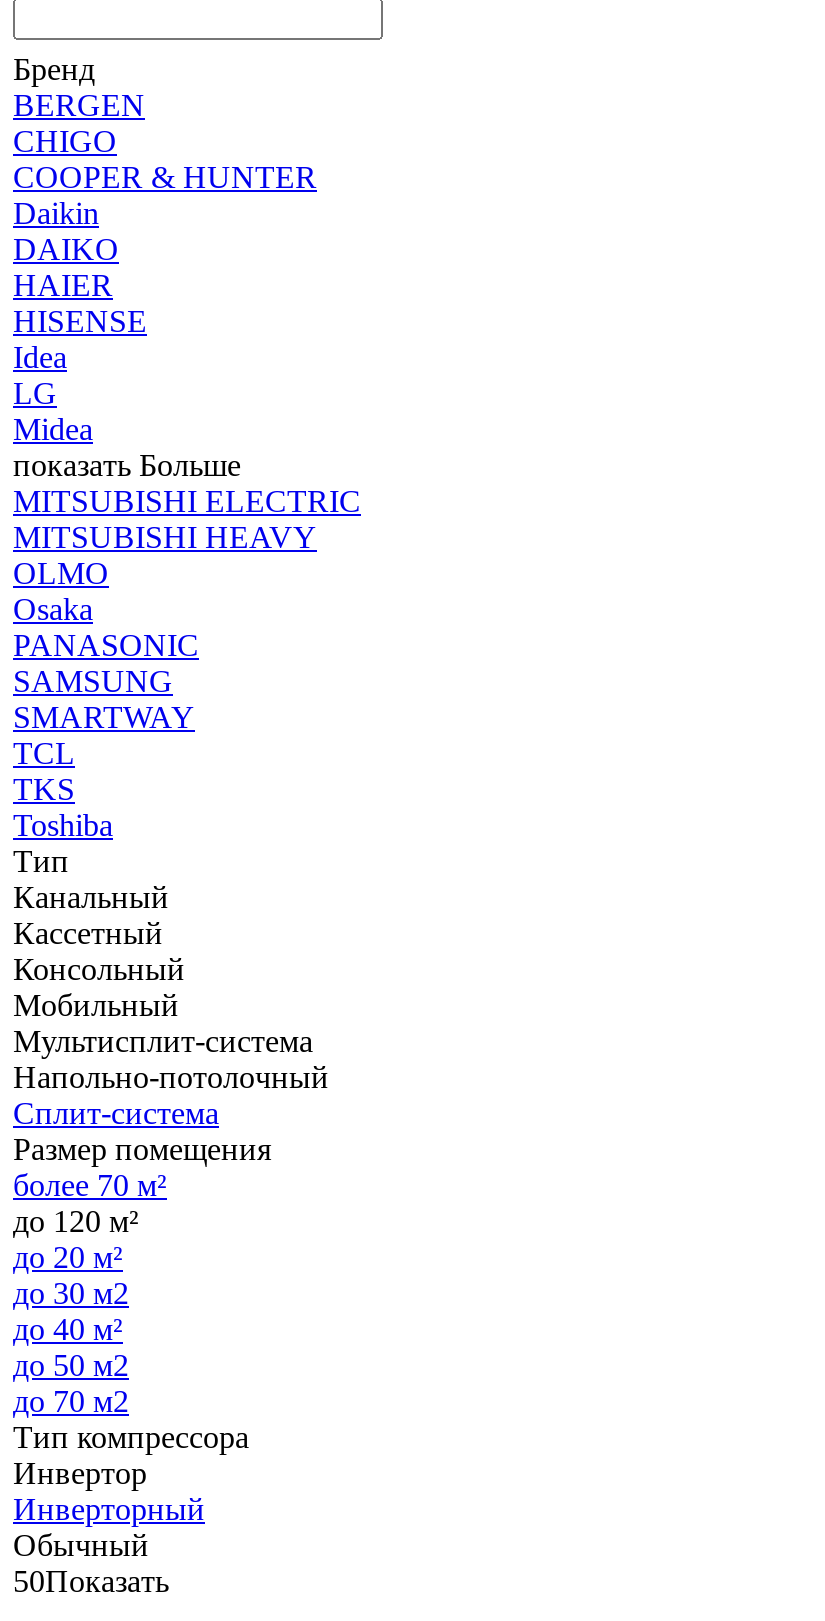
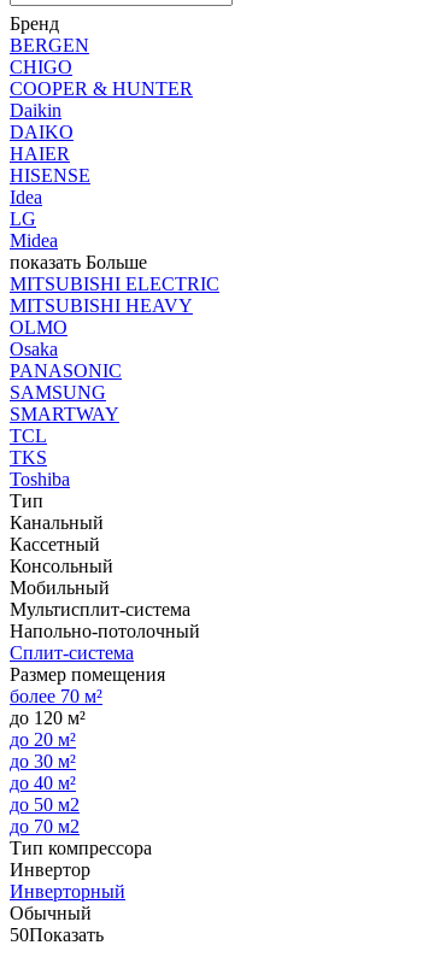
- до 30 м2
+ до 30 м²
